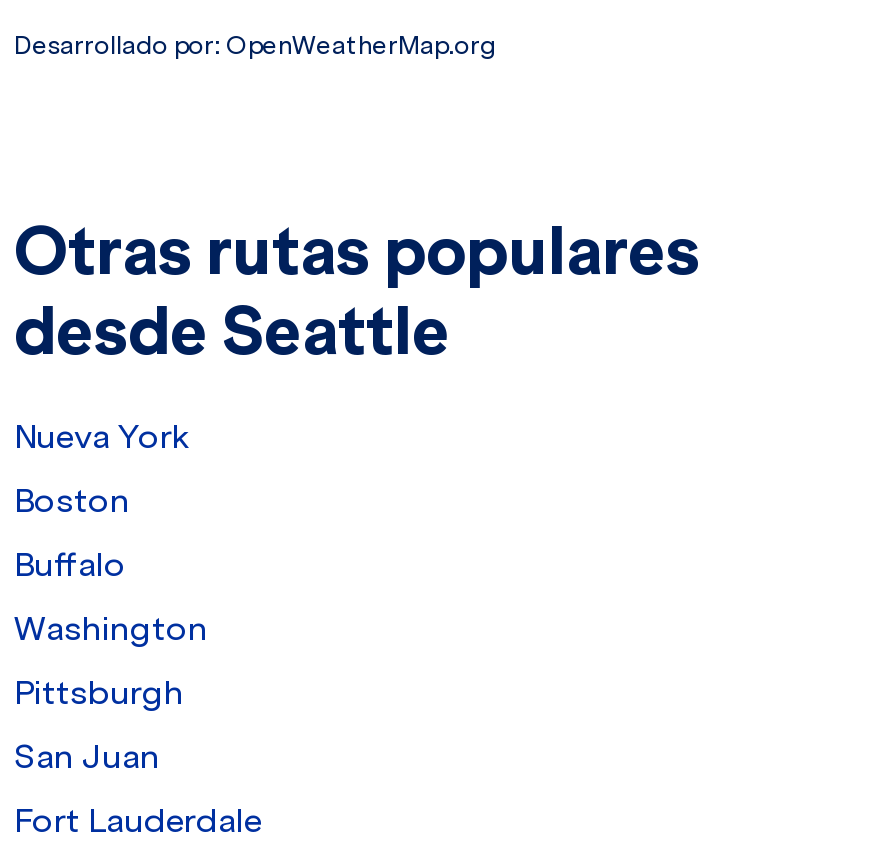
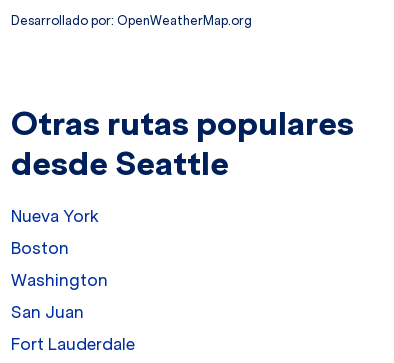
- Buffalo

- Pittsburgh
